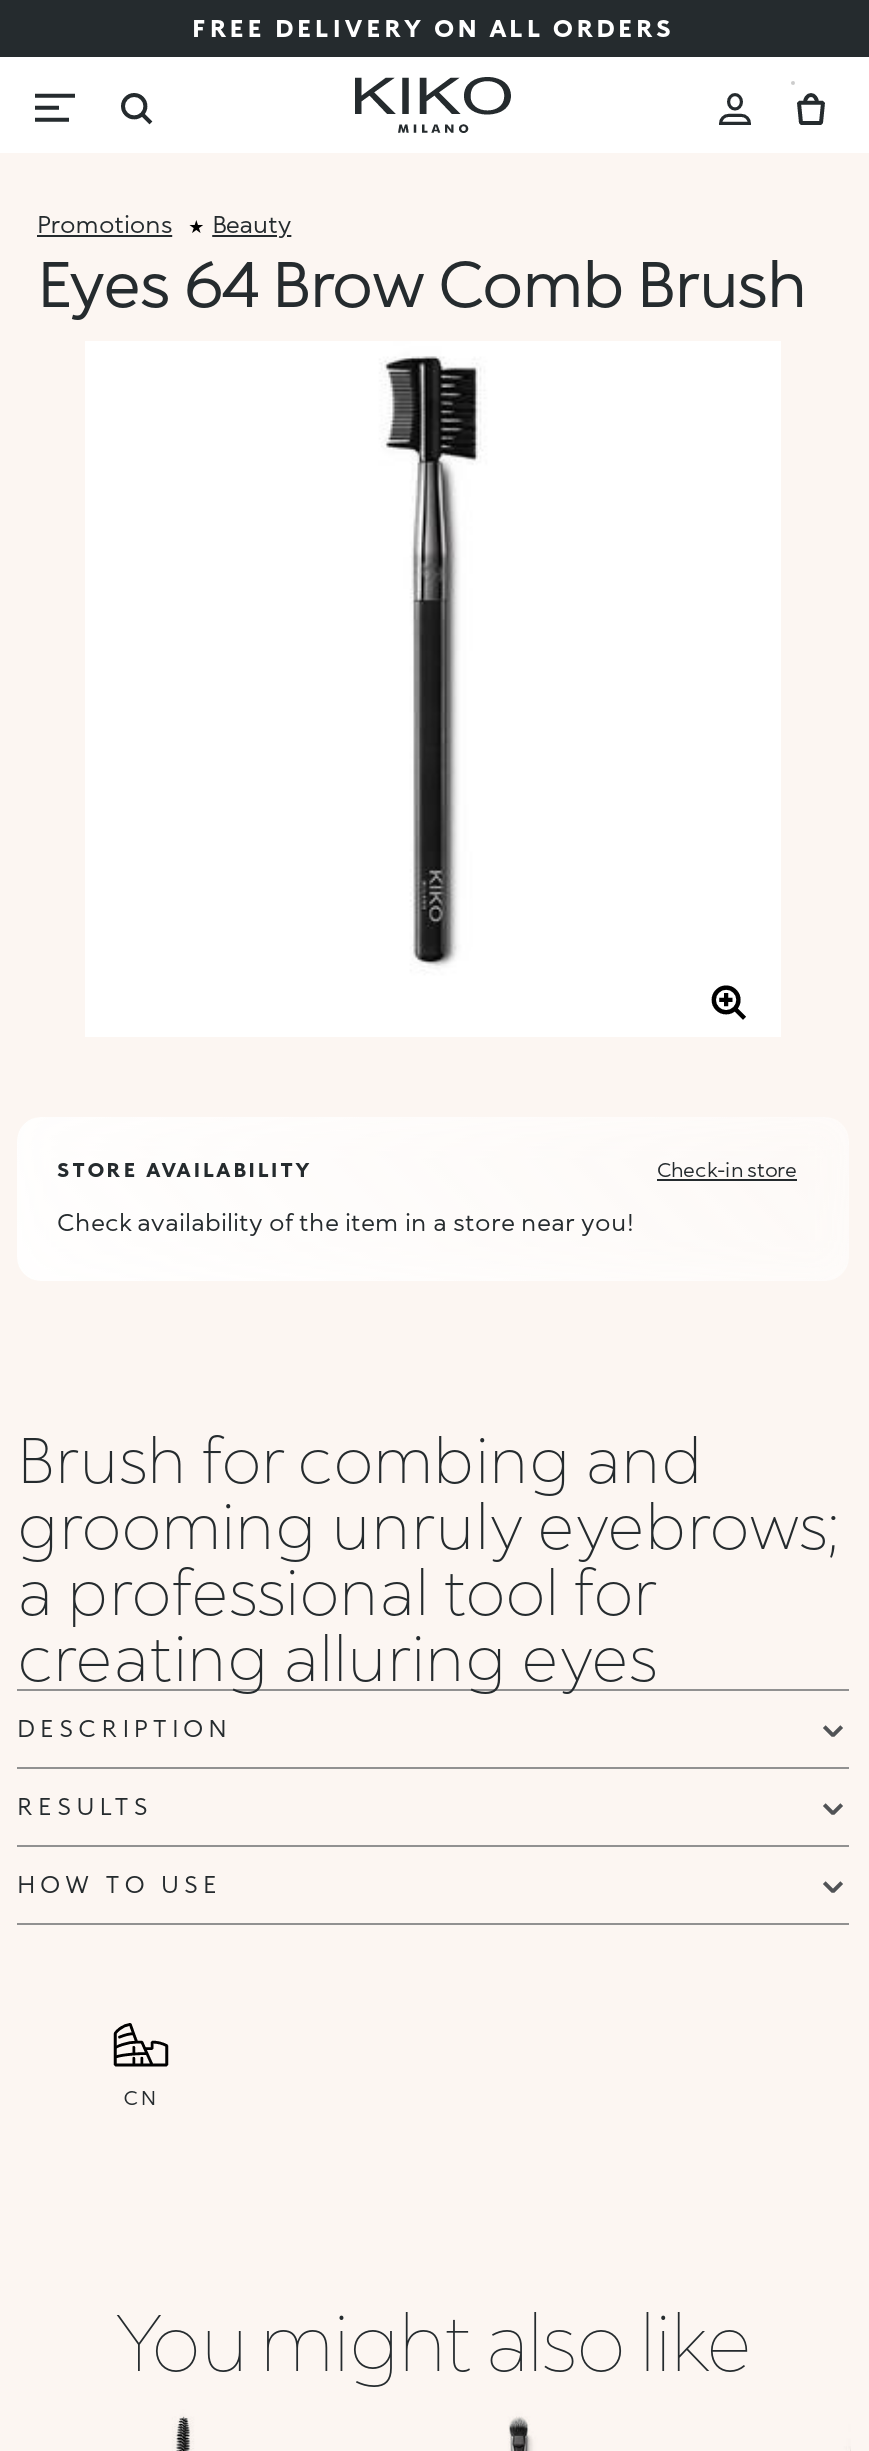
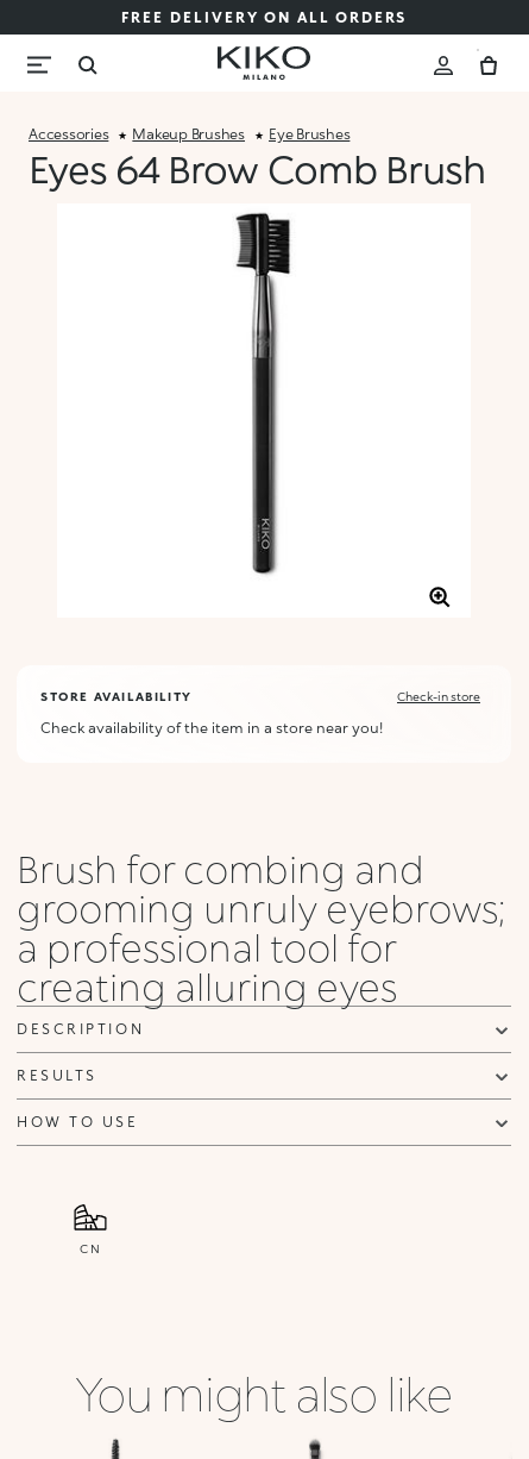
- Promotions
- Beauty
+ Accessories
+ Makeup Brushes
+ Eye Brushes
